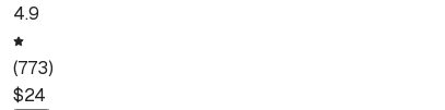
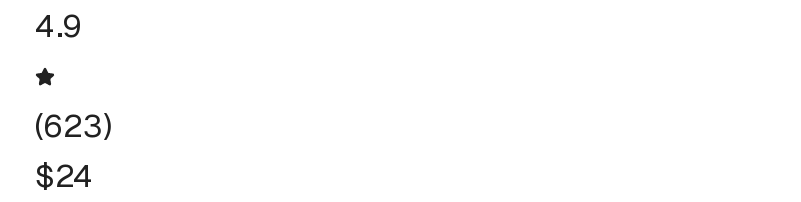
- (773)
+ (623)
